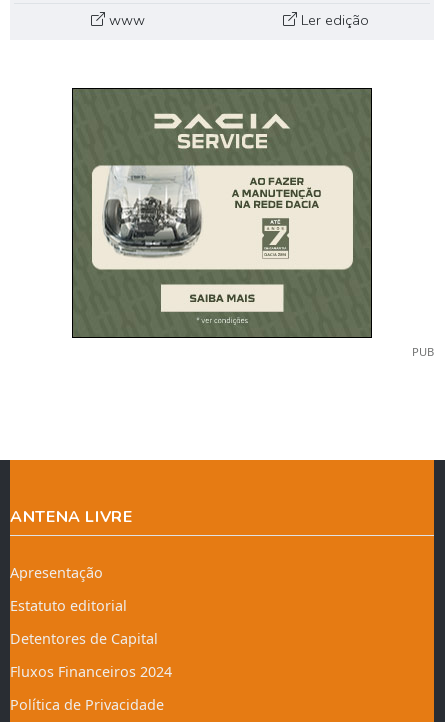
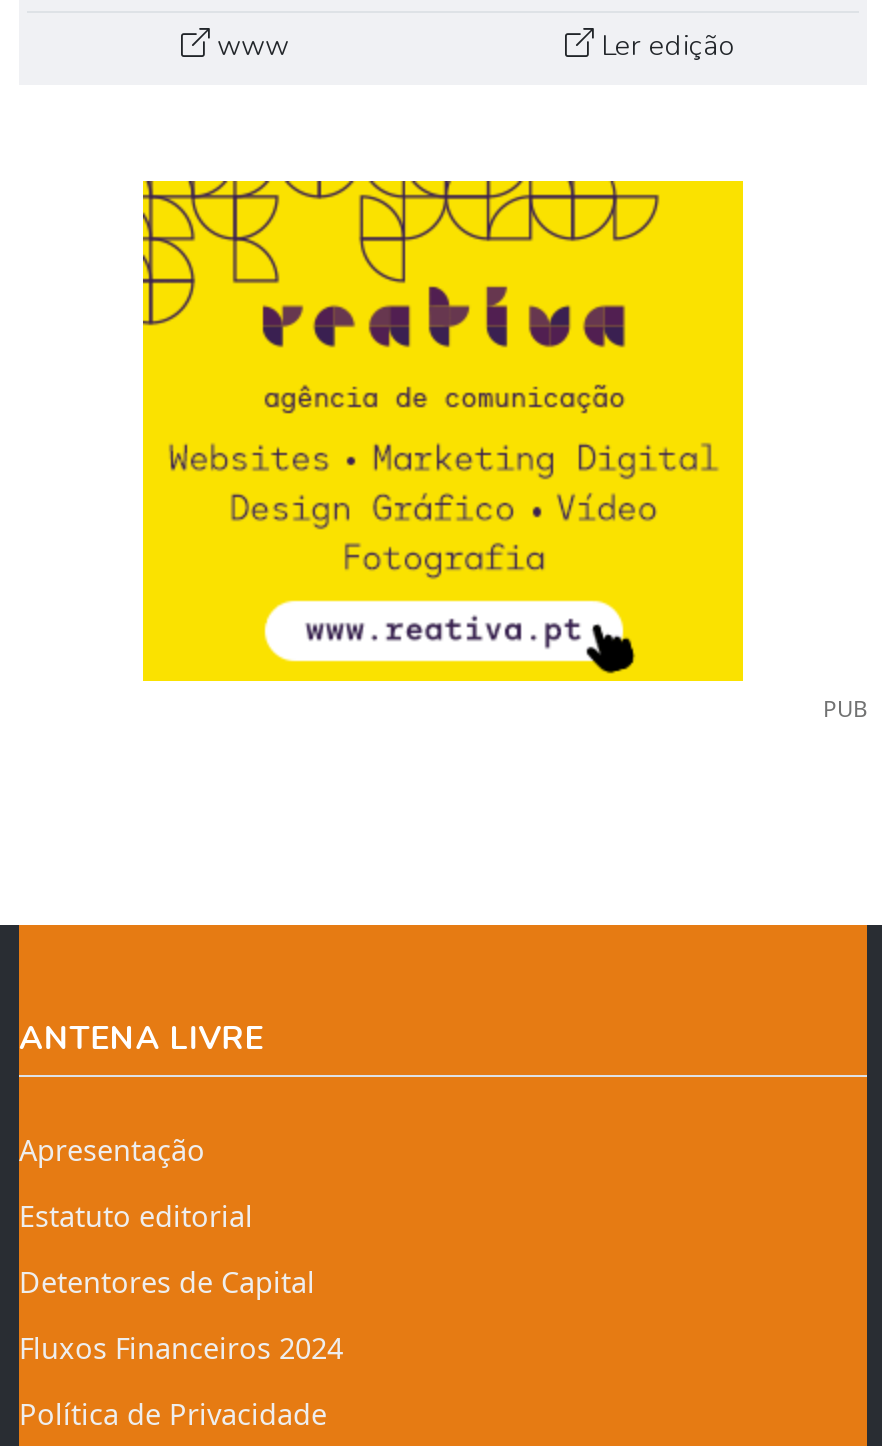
- [image]
+ [image]
